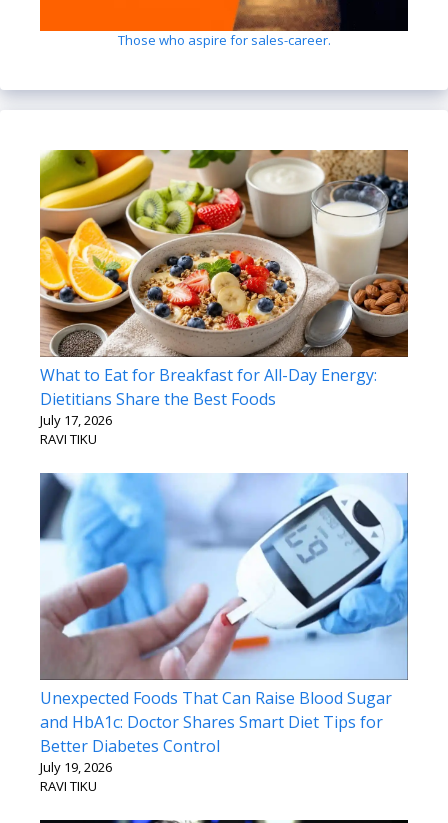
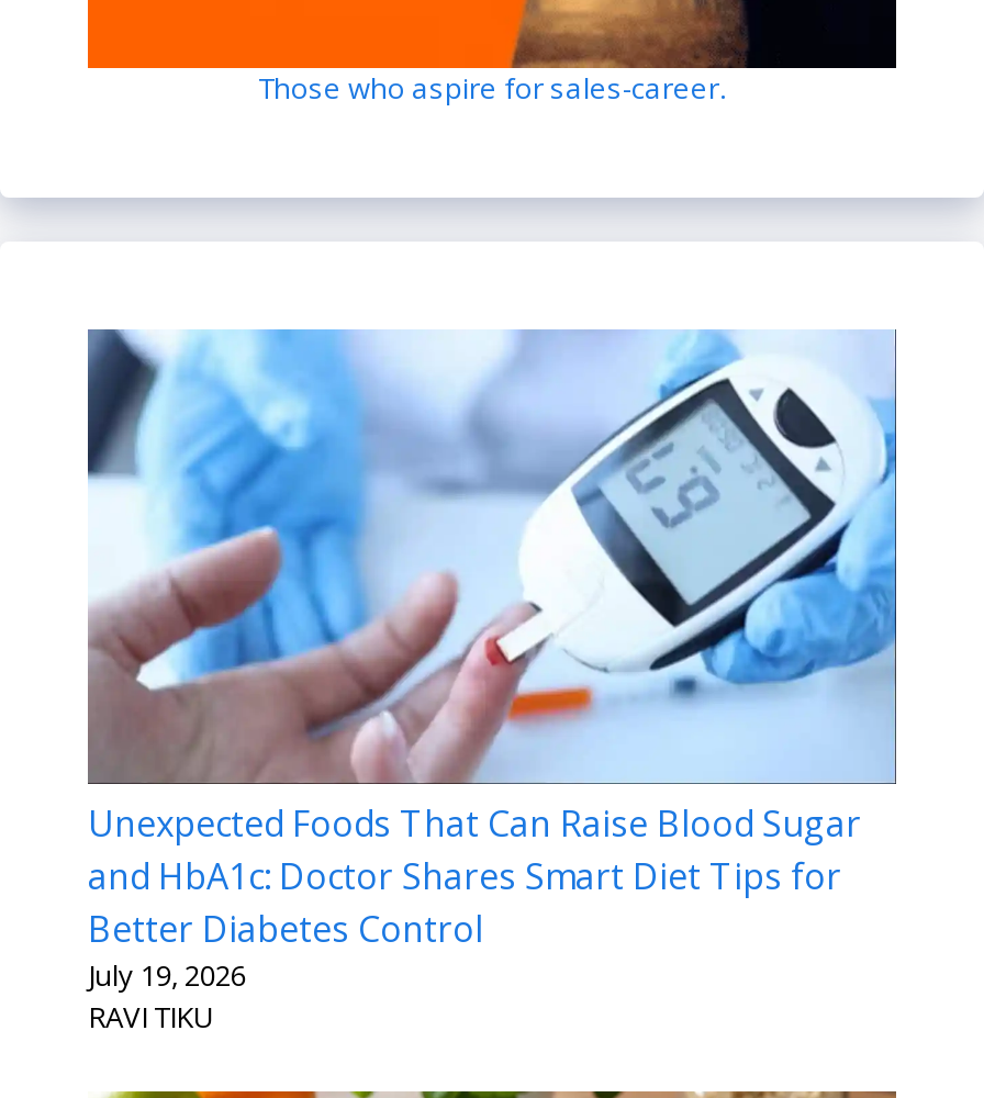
- [image]
- What to Eat for Breakfast for All-Day Energy:
- Dietitians Share the Best Foods
- July 17, 2026
- RAVI TIKU
